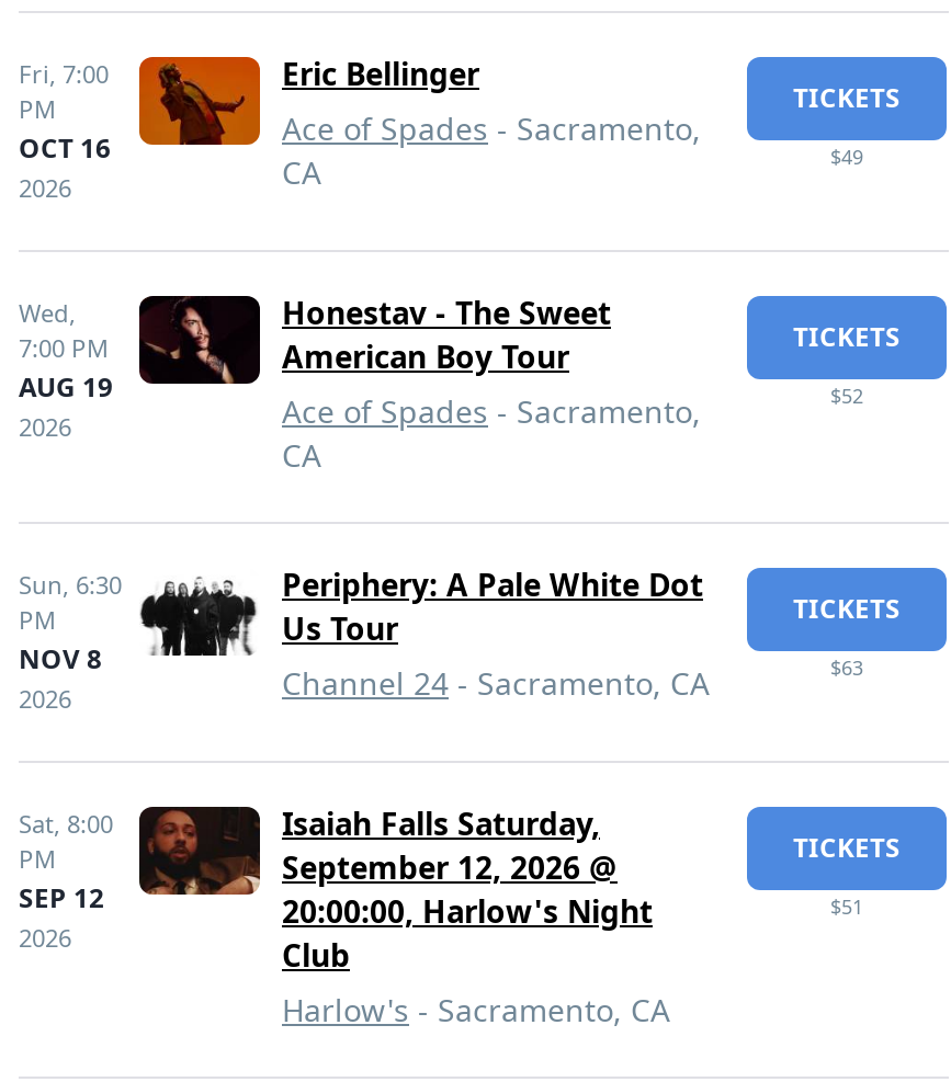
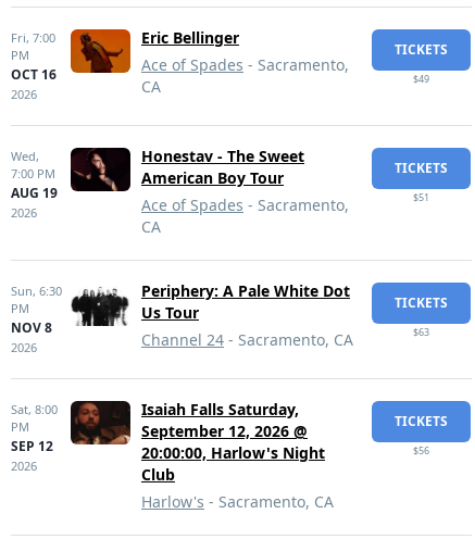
- $52
+ $51

- $51
+ $56
